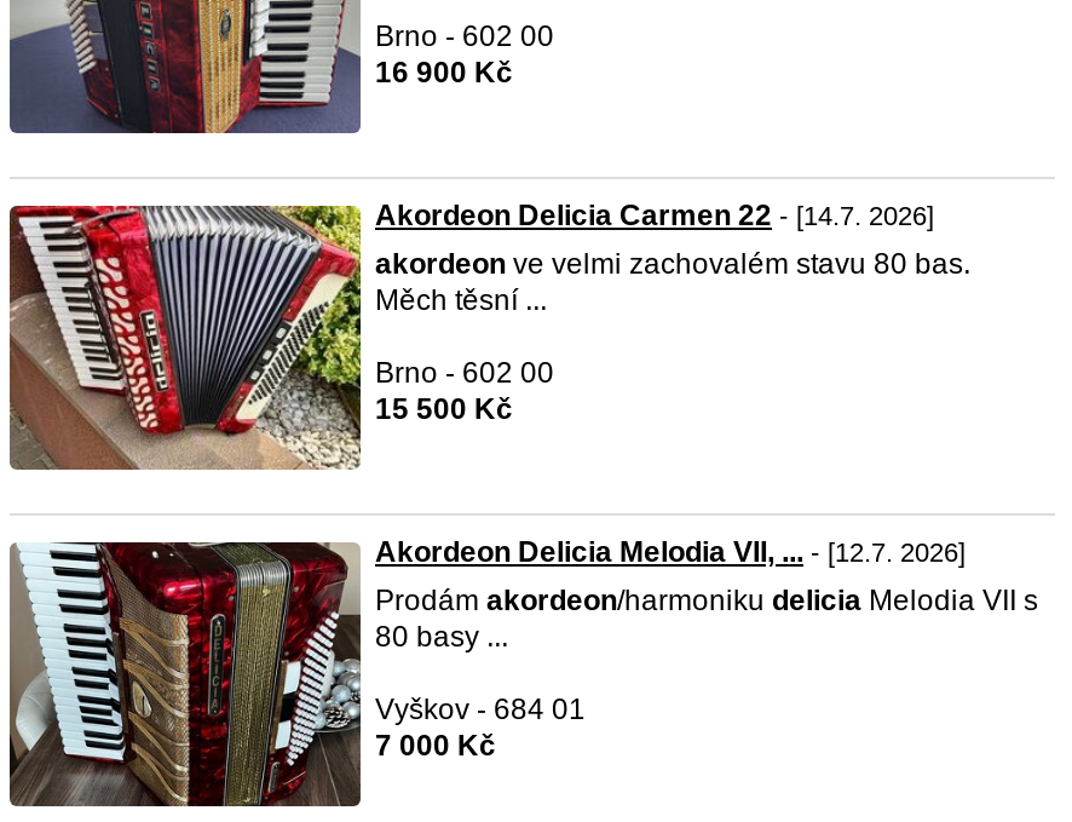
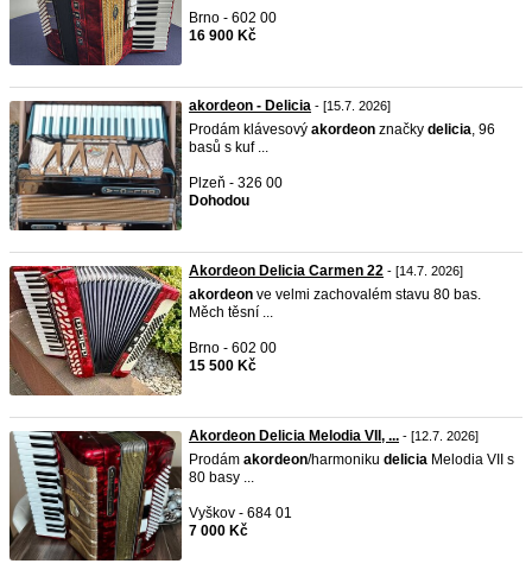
+ [image]
+ akordeon - Delicia - [15.7. 2026]
+ Prodám klávesový akordeon značky delicia, 96
+ basů s kuf ...
+ Plzeň - 326 00
+ Dohodou
